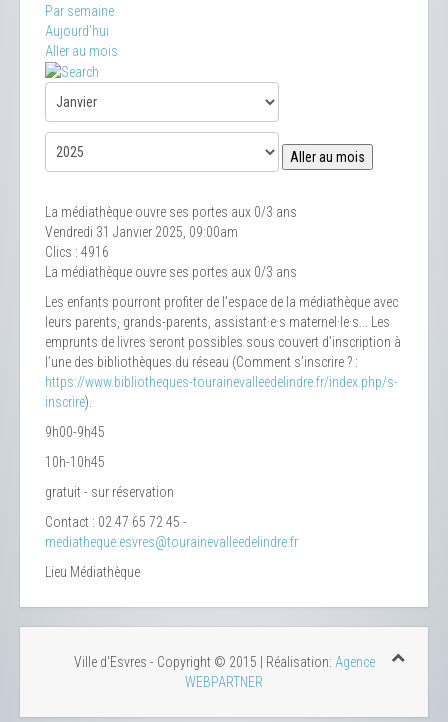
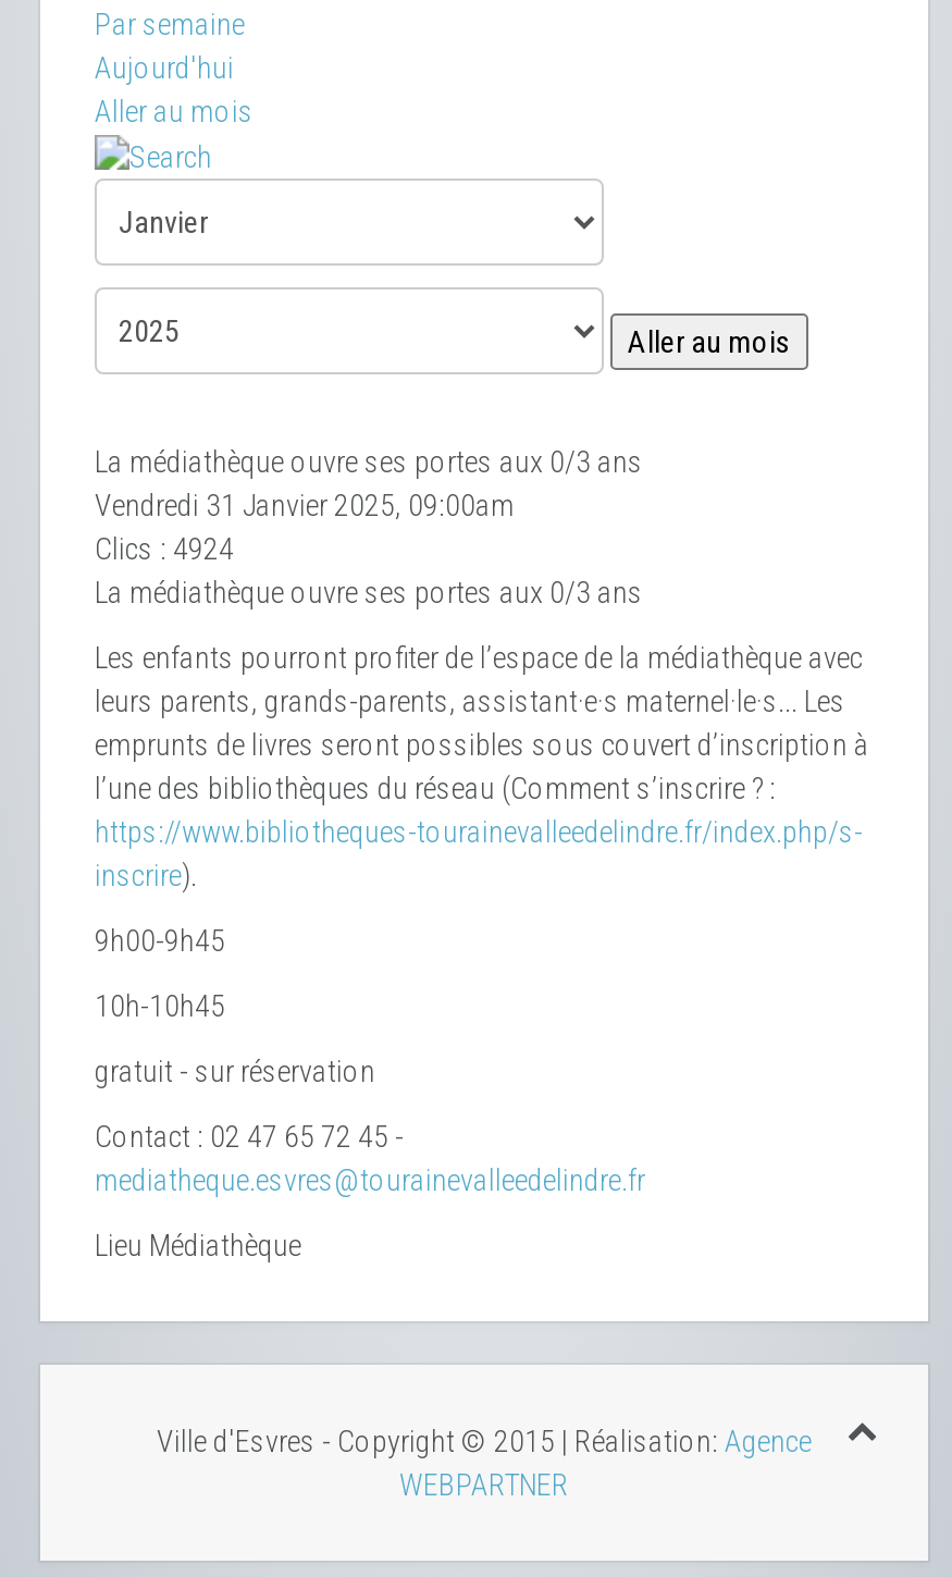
- Clics: 4916
+ Clics: 4924
